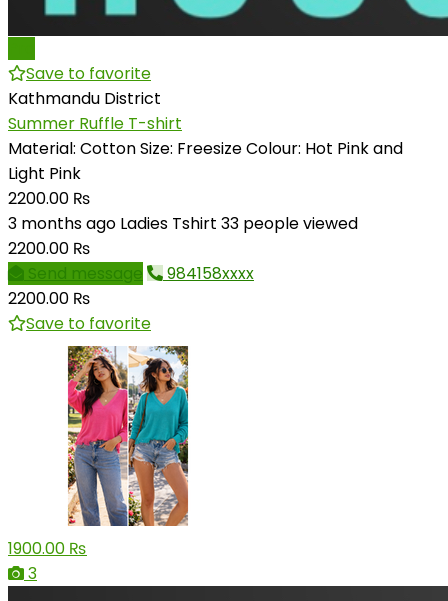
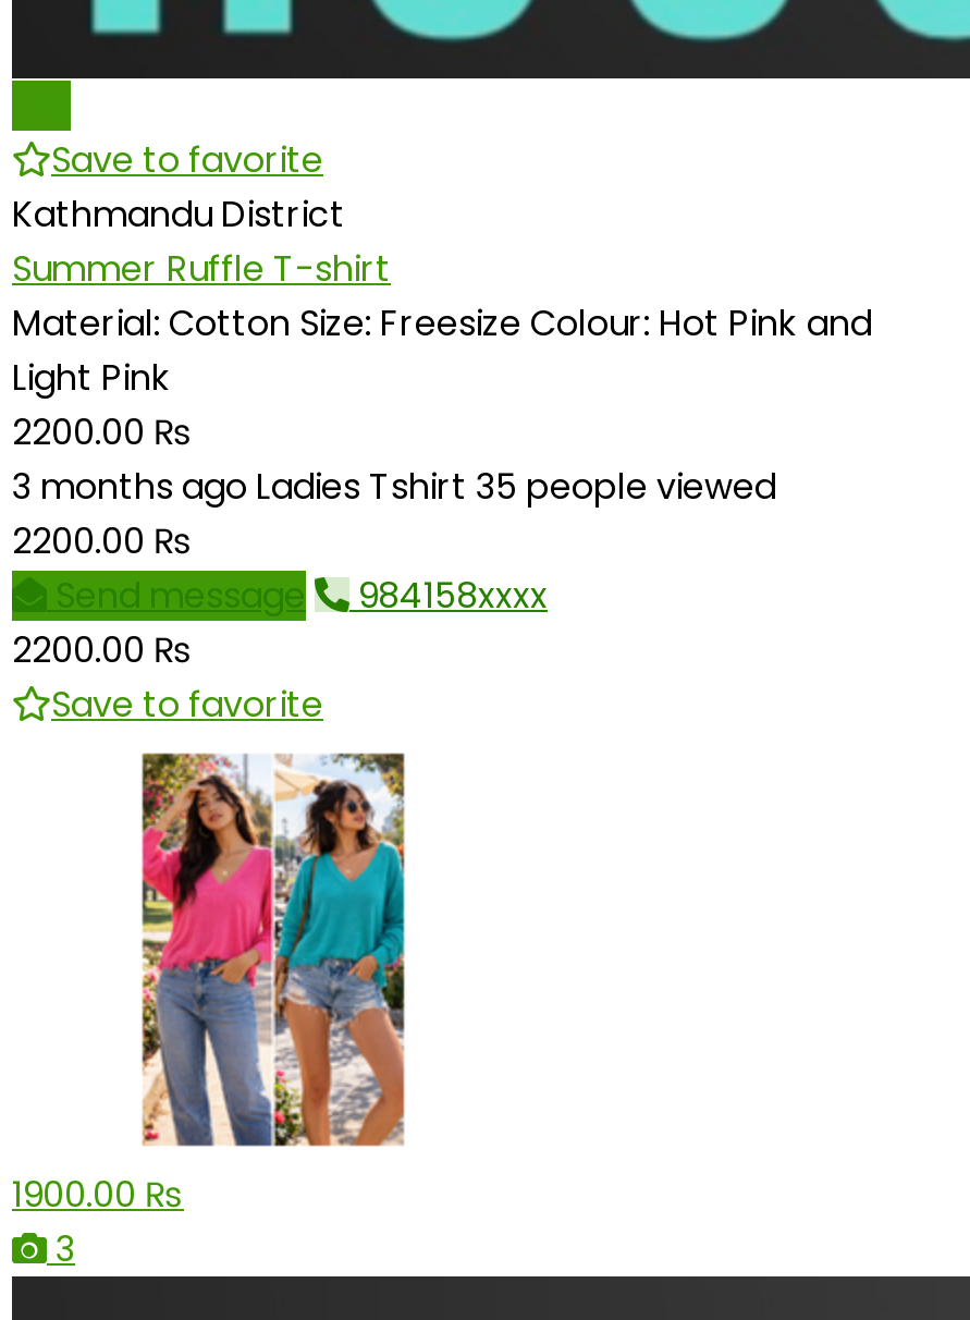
- 3 months ago Ladies Tshirt 33 people viewed
+ 3 months ago Ladies Tshirt 35 people viewed
